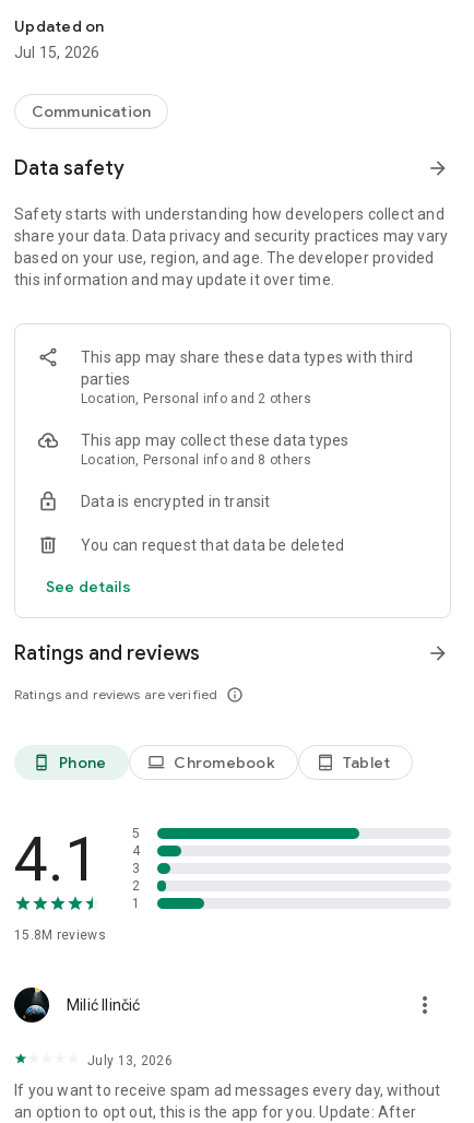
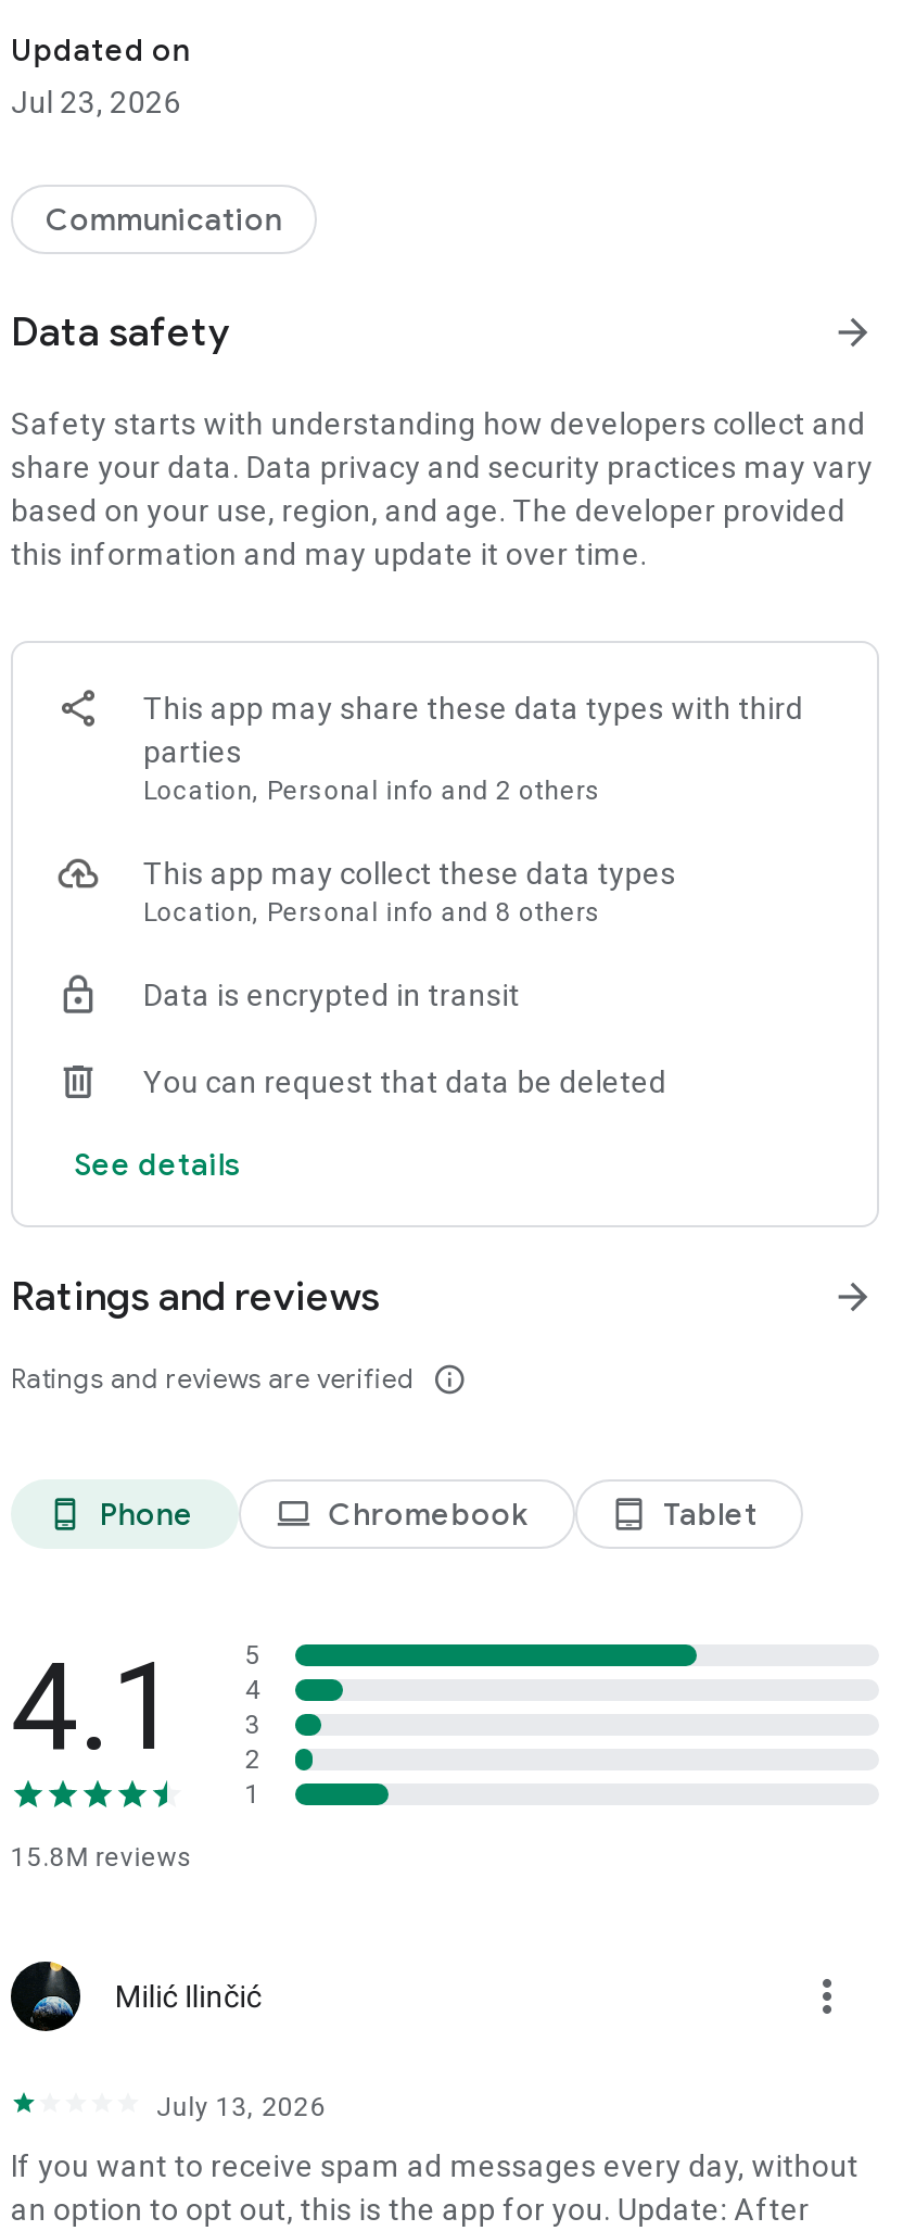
- Jul 15, 2026
+ Jul 23, 2026
